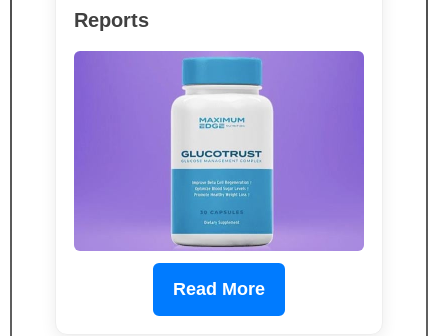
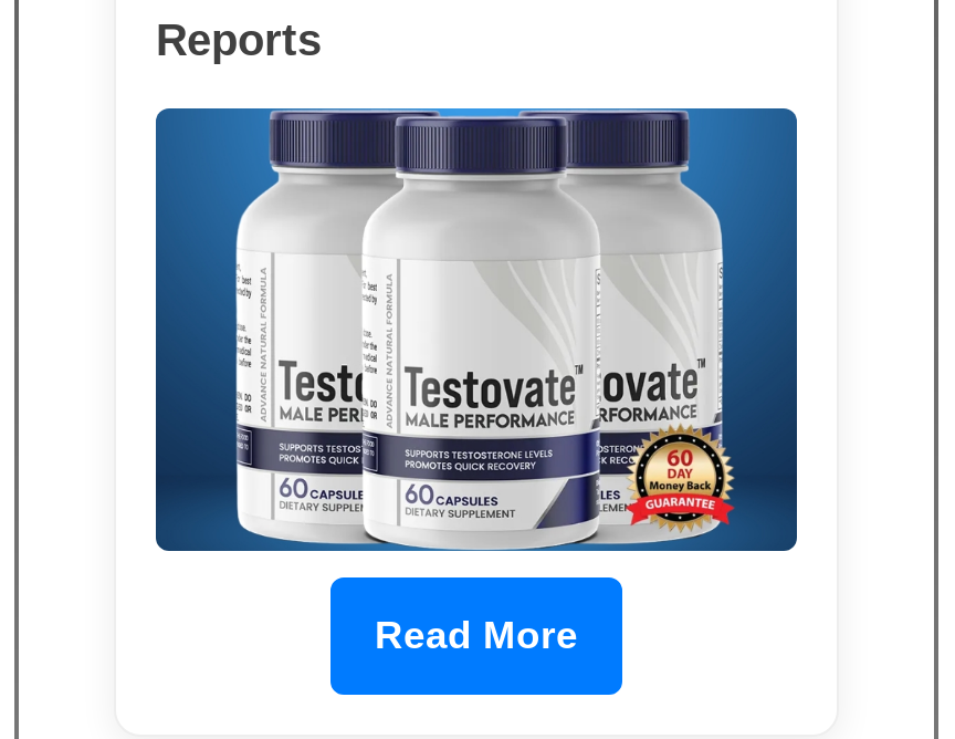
- [image]
+ [image]
